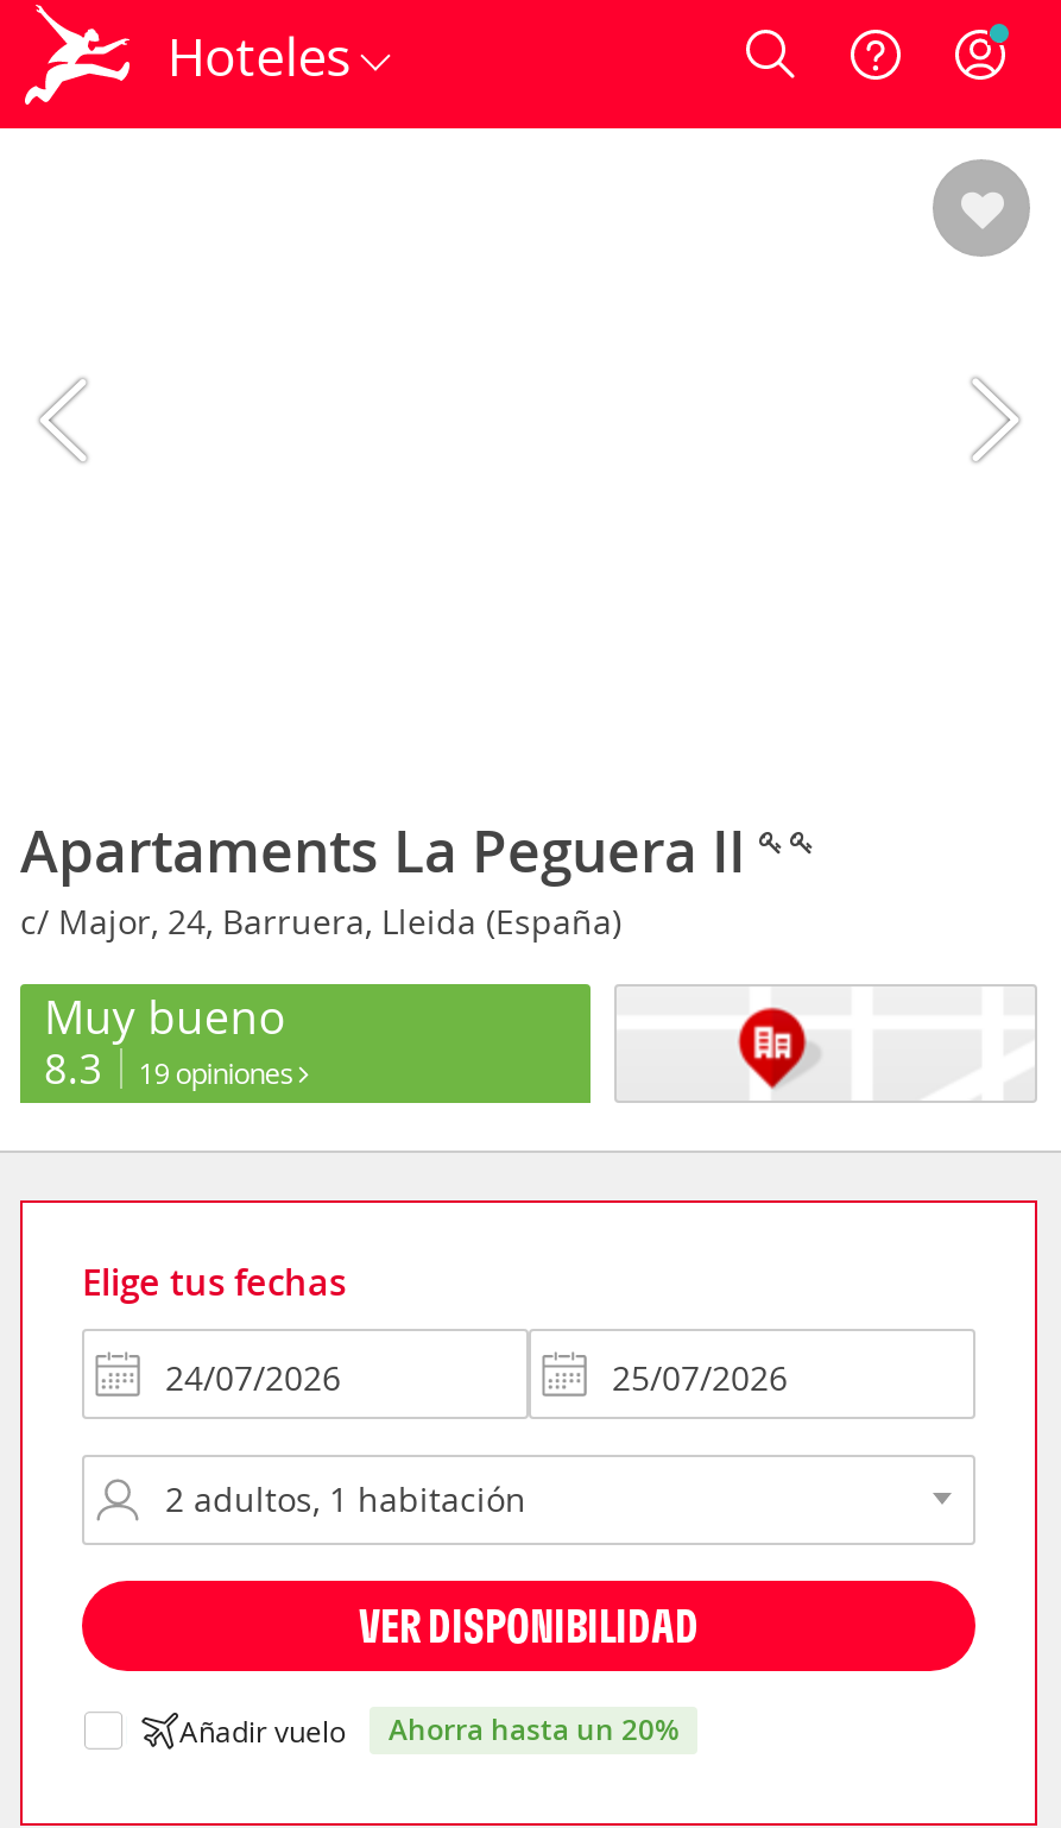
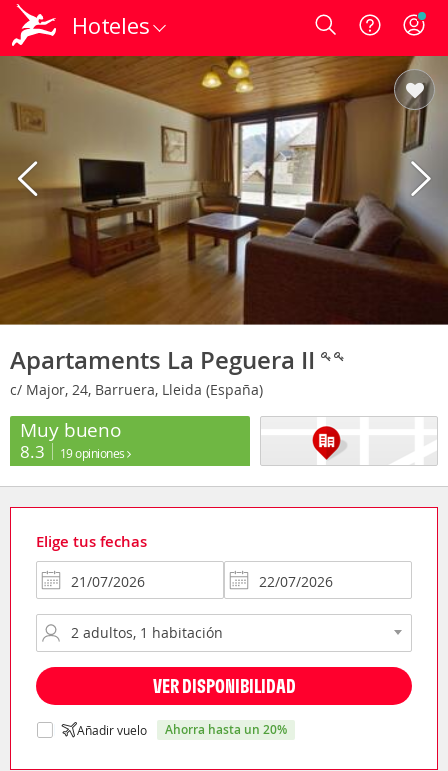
+ [image]
